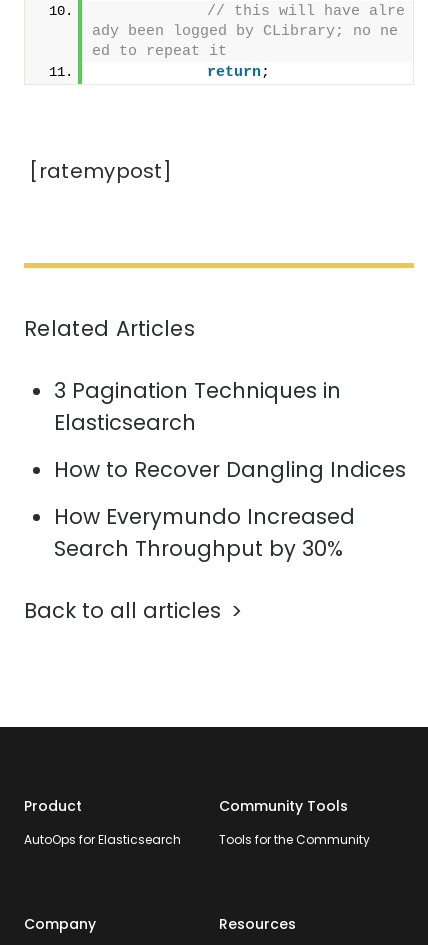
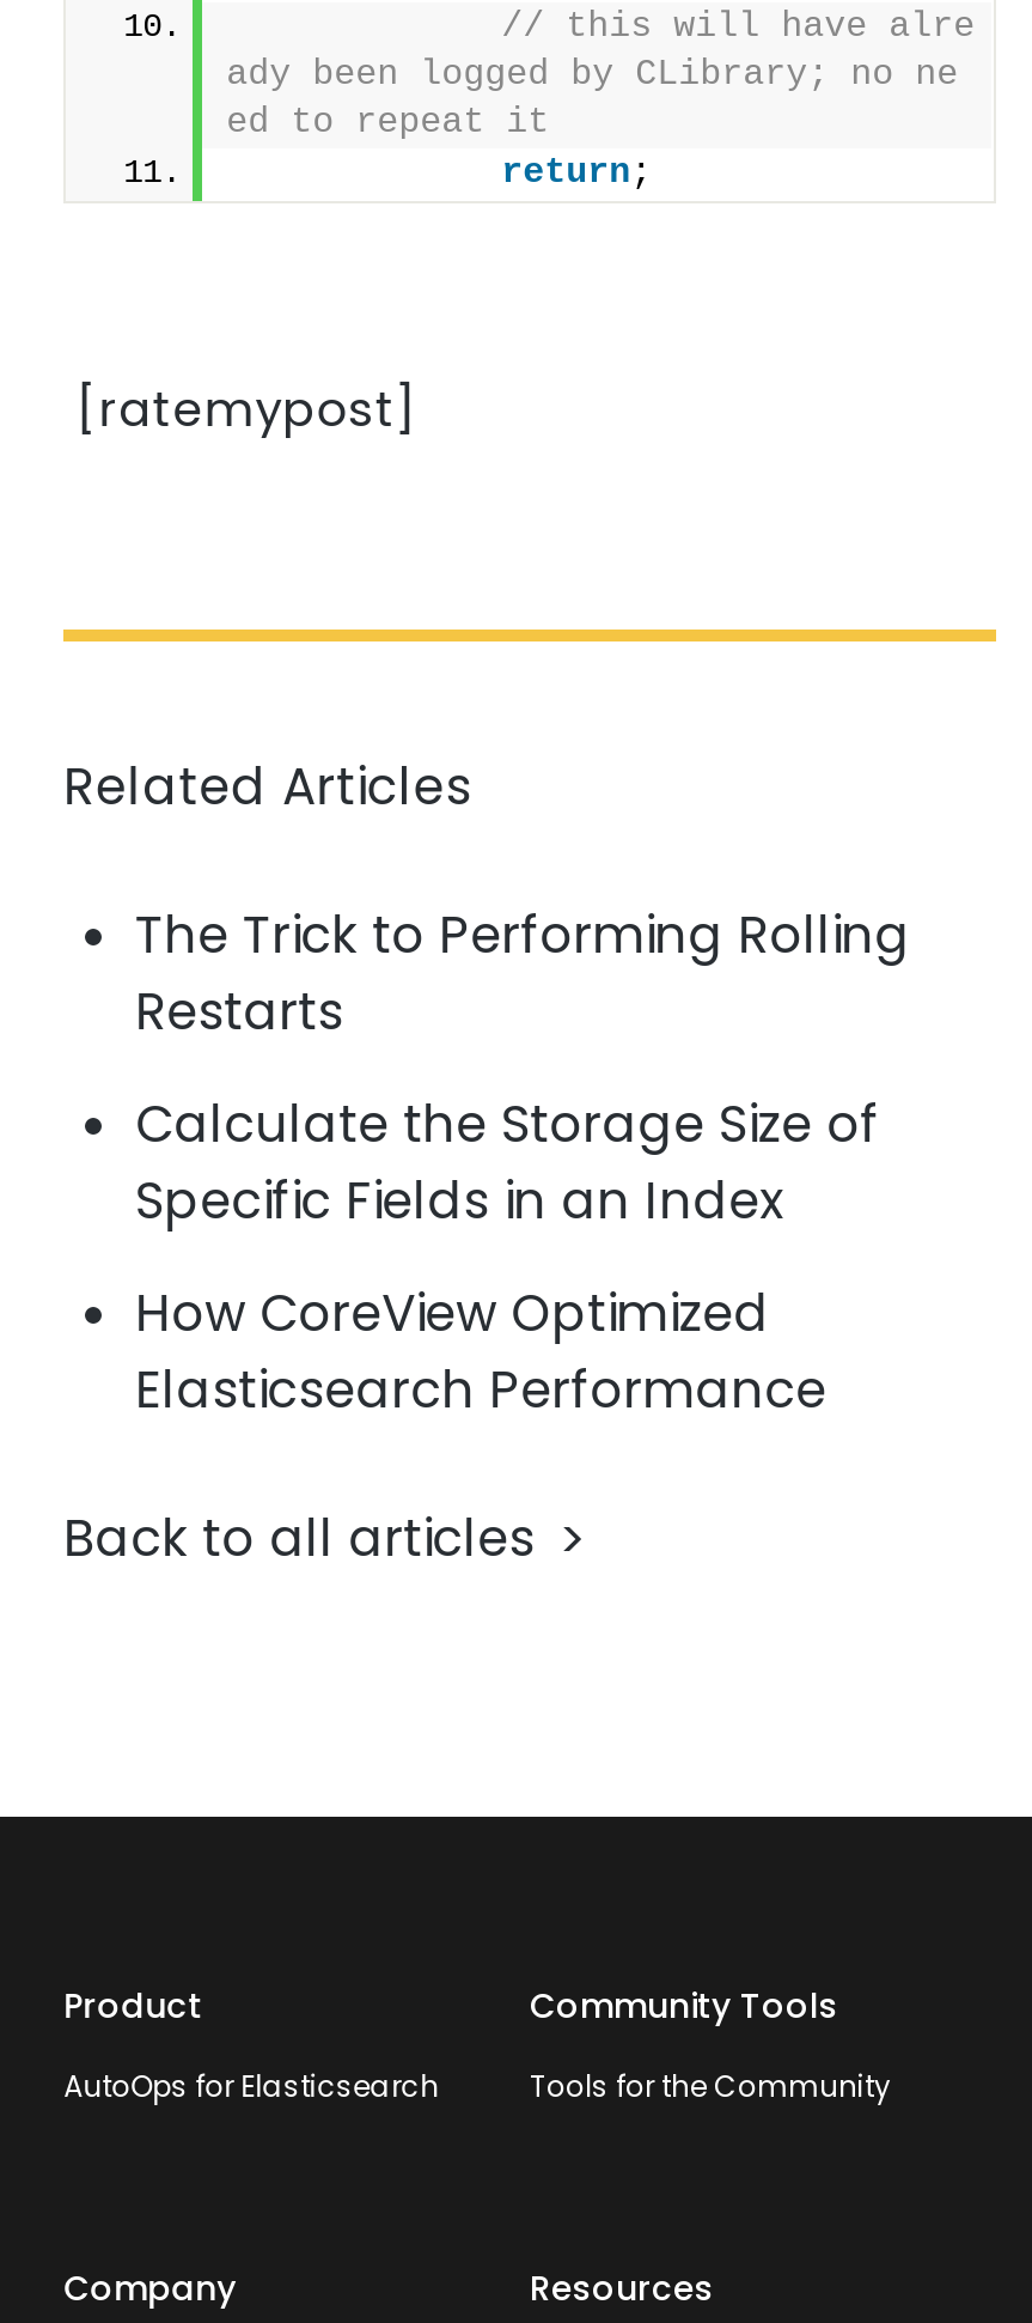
- 3 Pagination Techniques in
- Elasticsearch
+ The Trick to Performing Rolling
+ Restarts

- How to Recover Dangling Indices
+ Calculate the Storage Size of
+ Specific Fields in an Index

- How Everymundo Increased
- Search Throughput by 30%
+ How CoreView Optimized
+ Elasticsearch Performance
